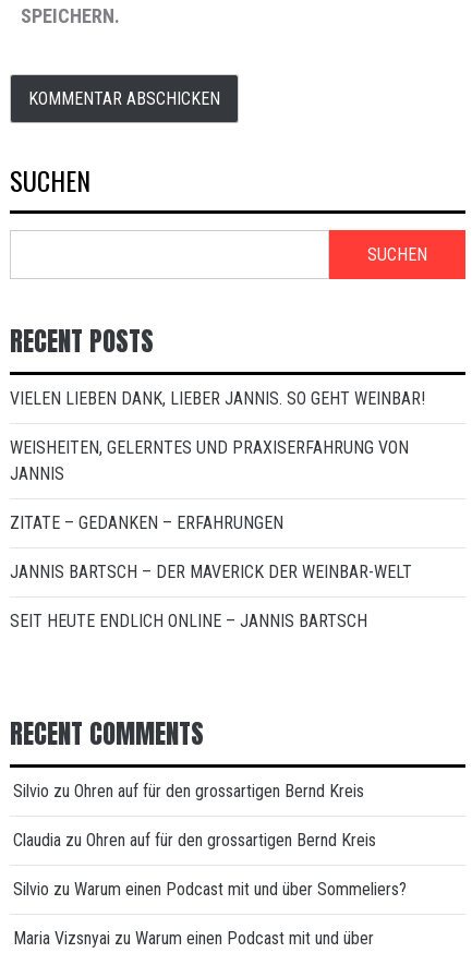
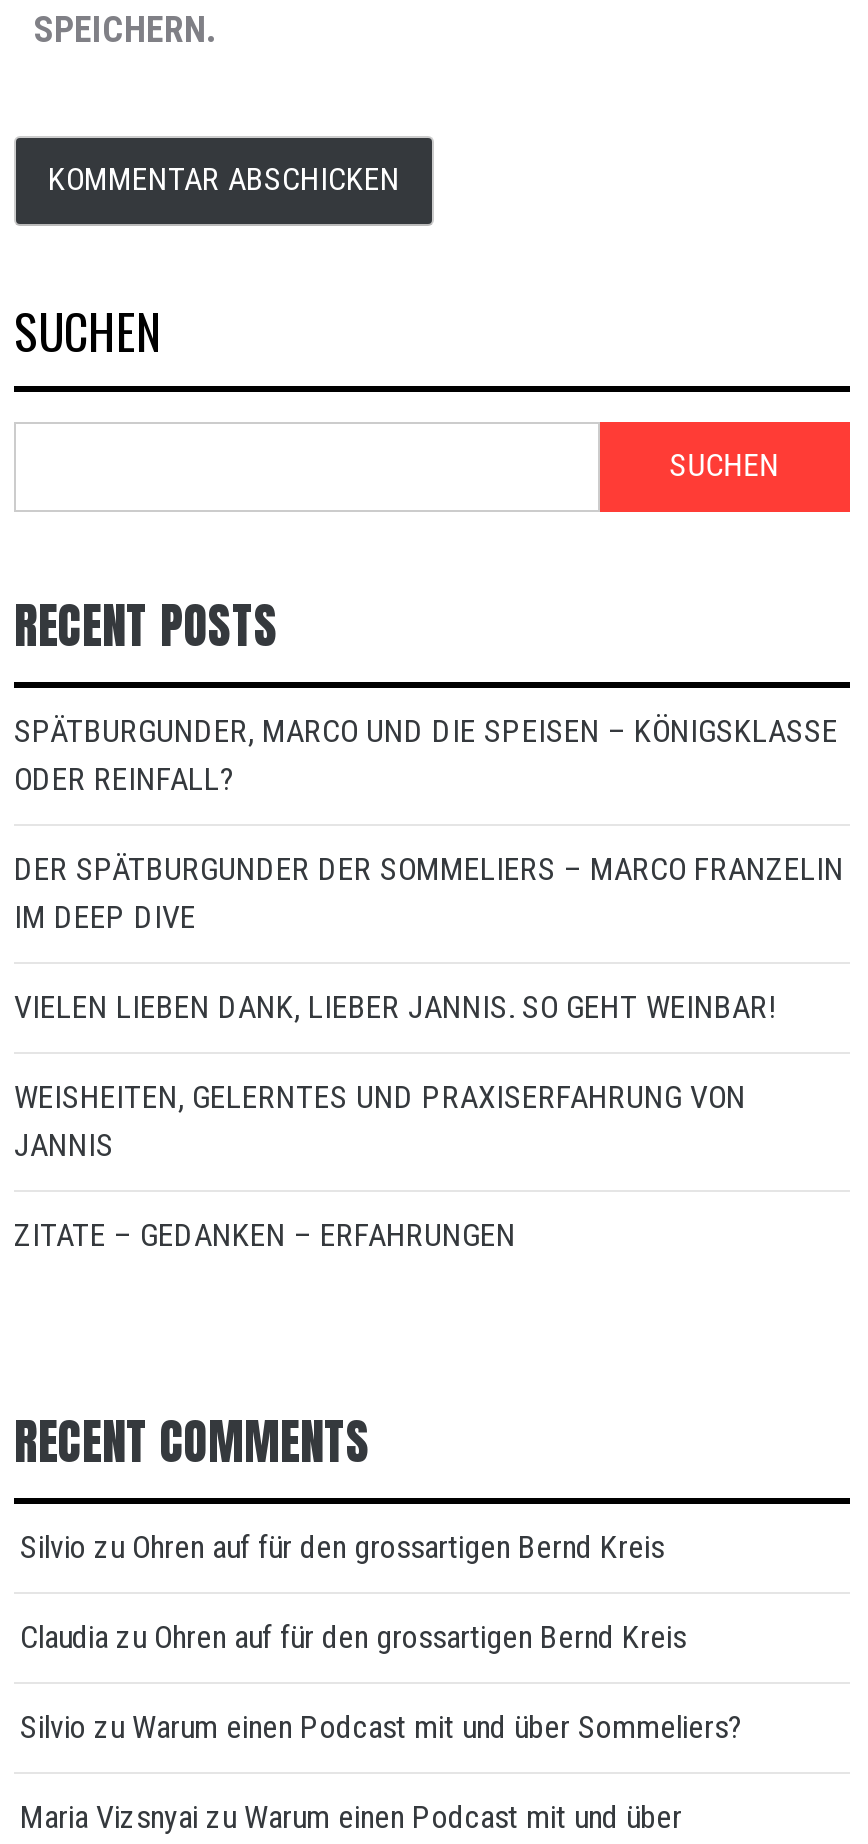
+ SPÄTBURGUNDER, MARCO UND DIE SPEISEN – KÖNIGSKLASSE
+ ODER REINFALL?
+ DER SPÄTBURGUNDER DER SOMMELIERS – MARCO FRANZELIN
+ IM DEEP DIVE

moved down: VIELEN LIEBEN DANK, LIEBER JANNIS. SO GEHT WEINBAR! | WEISHEITEN, GELERNTES UND PRAXISERFAHRUNG VON | JANNIS | ZITATE – GEDANKEN – ERFAHRUNGEN

- JANNIS BARTSCH – DER MAVERICK DER WEINBAR-WELT
- SEIT HEUTE ENDLICH ONLINE – JANNIS BARTSCH
